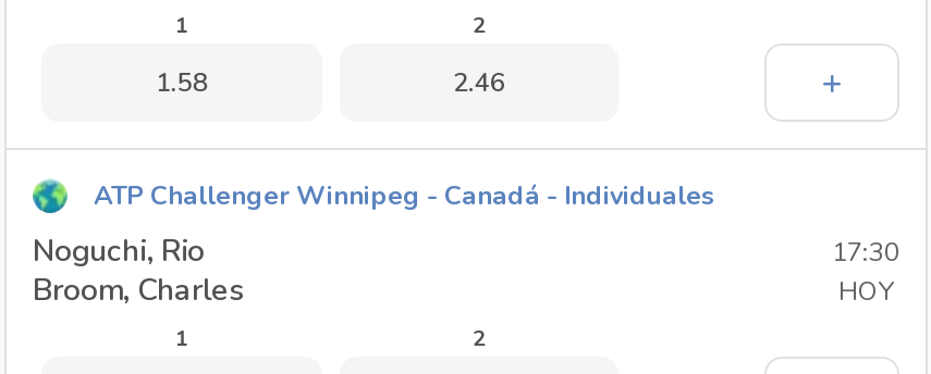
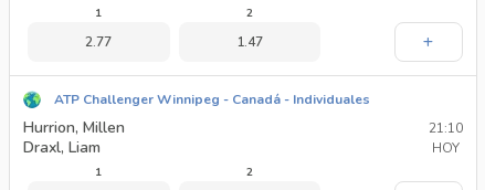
- 1.58
+ 2.77

- 2.46
+ 1.47

- Noguchi, Rio
- Broom, Charles
+ Hurrion, Millen
+ Draxl, Liam

- 17:30
+ 21:10
